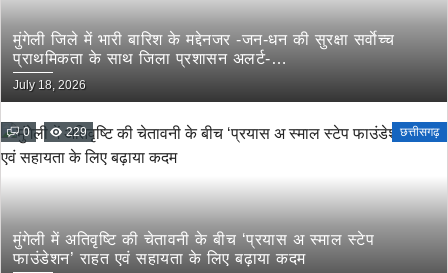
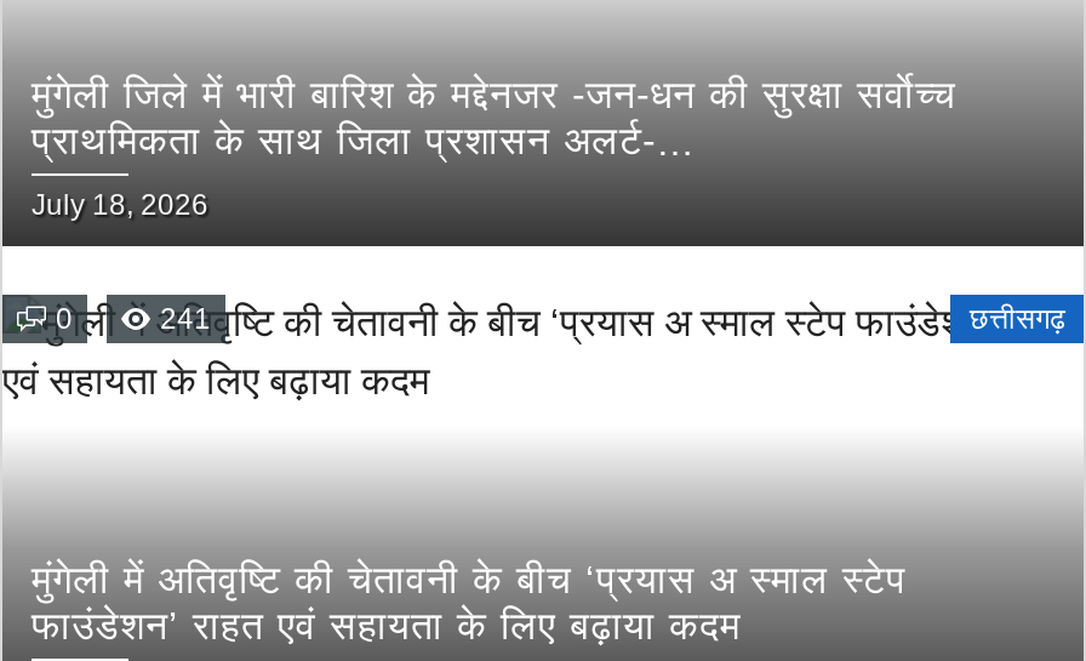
- 229
+ 241
